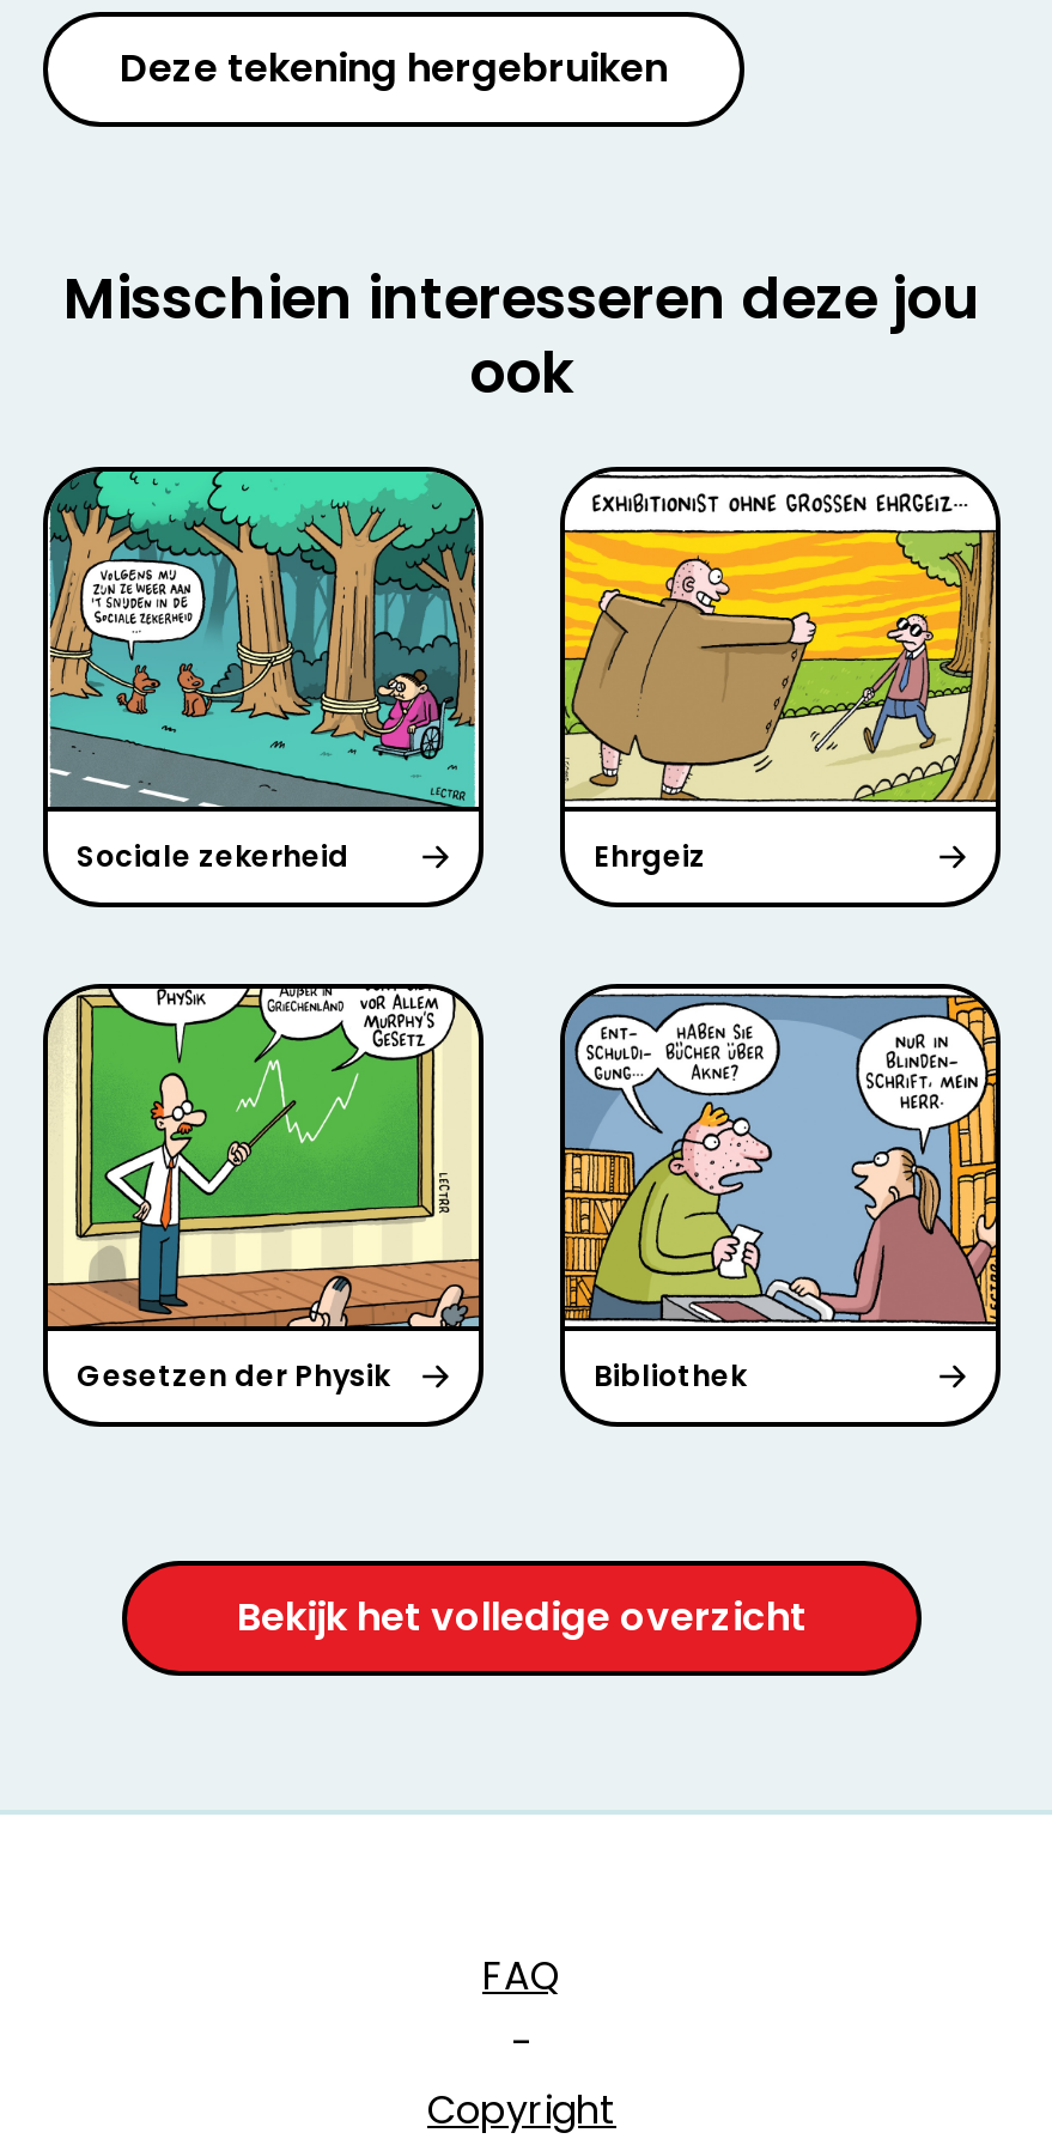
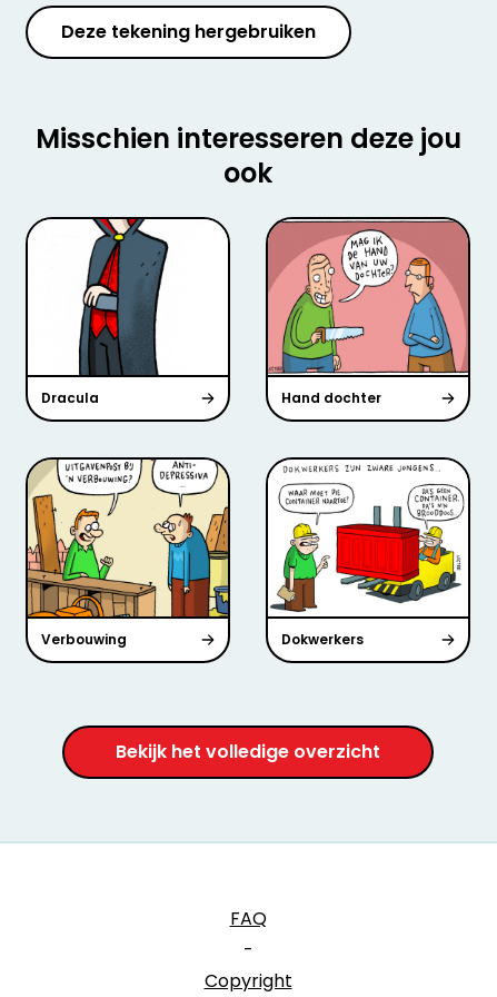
- [image]
- Sociale zekerheid
- Ehrgeiz
+ [image]
+ Dracula
+ Hand dochter

- [image]
+ [image]

- [image]
- Gesetzen der Physik
- Bibliothek
+ [image]
+ Verbouwing
+ Dokwerkers

- [image]
+ [image]
